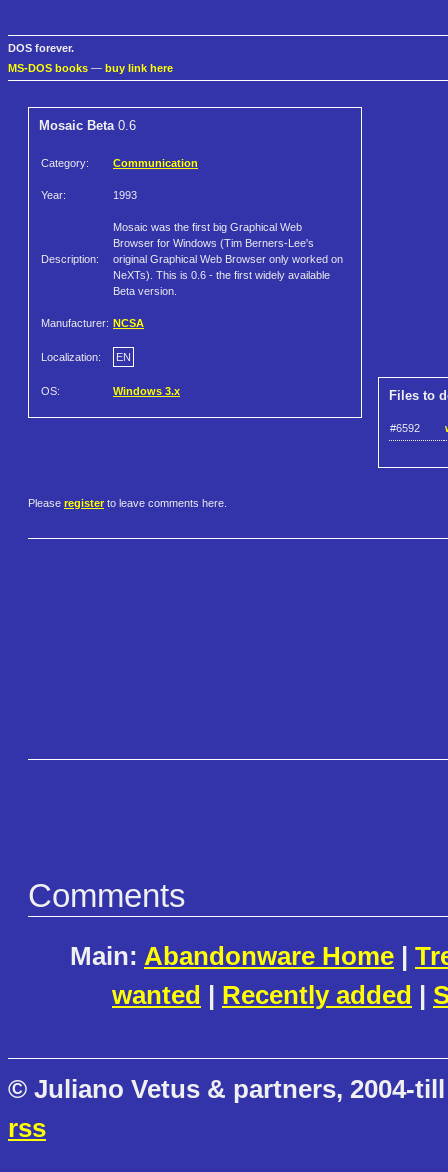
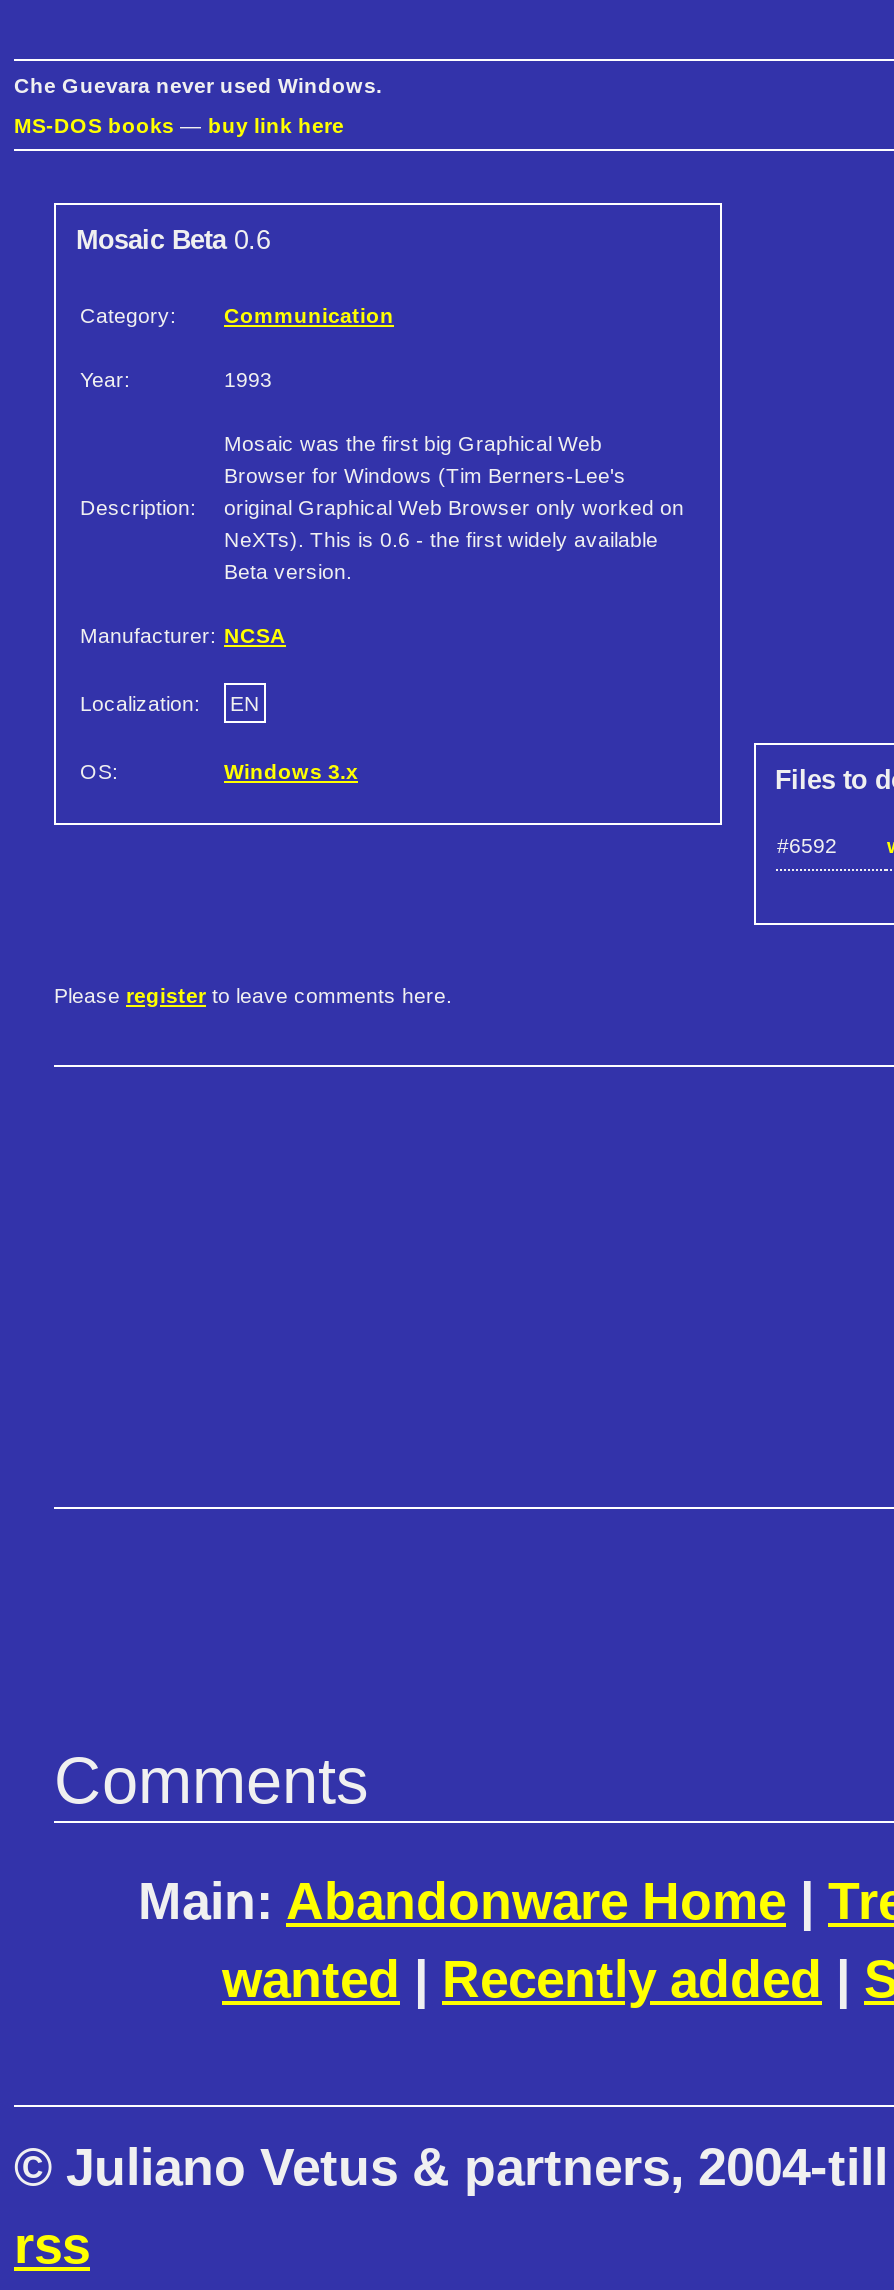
- DOS forever.
+ Che Guevara never used Windows.
